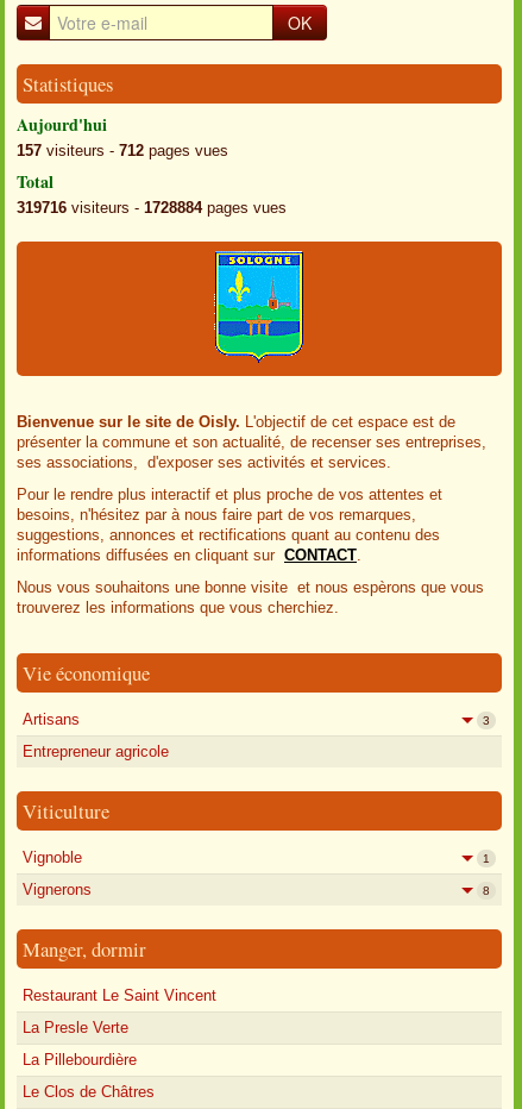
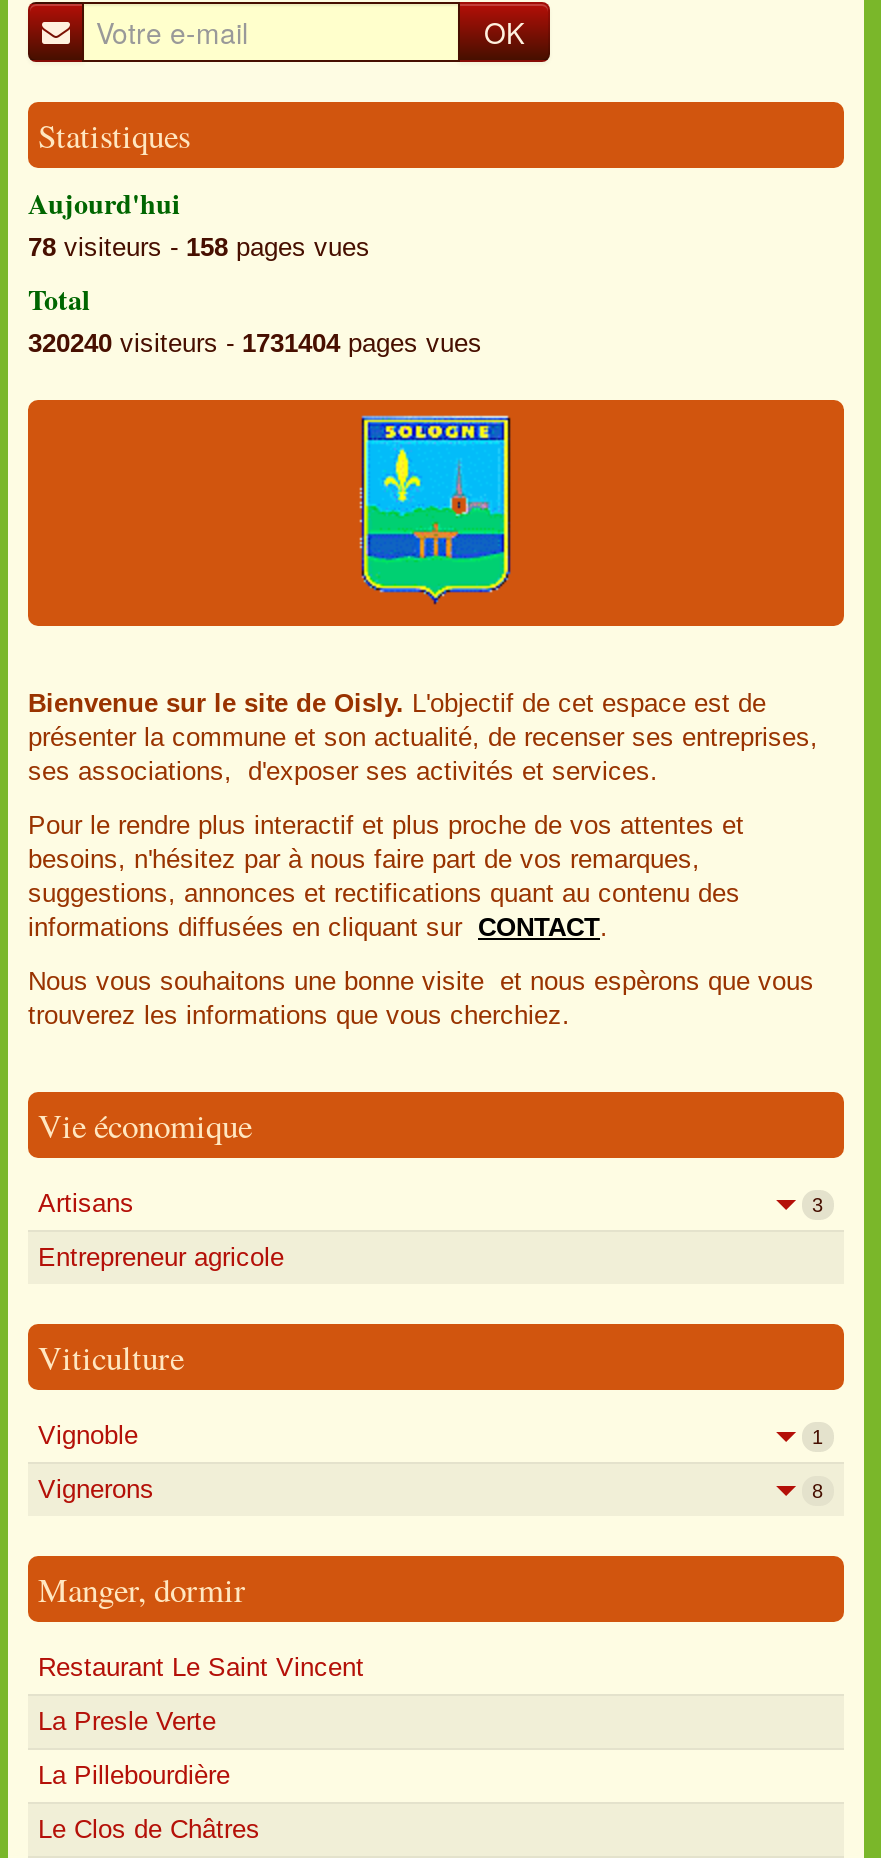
- 157 visiteurs - 712 pages vues
+ 78 visiteurs - 158 pages vues

- 319716 visiteurs - 1728884 pages vues
+ 320240 visiteurs - 1731404 pages vues
